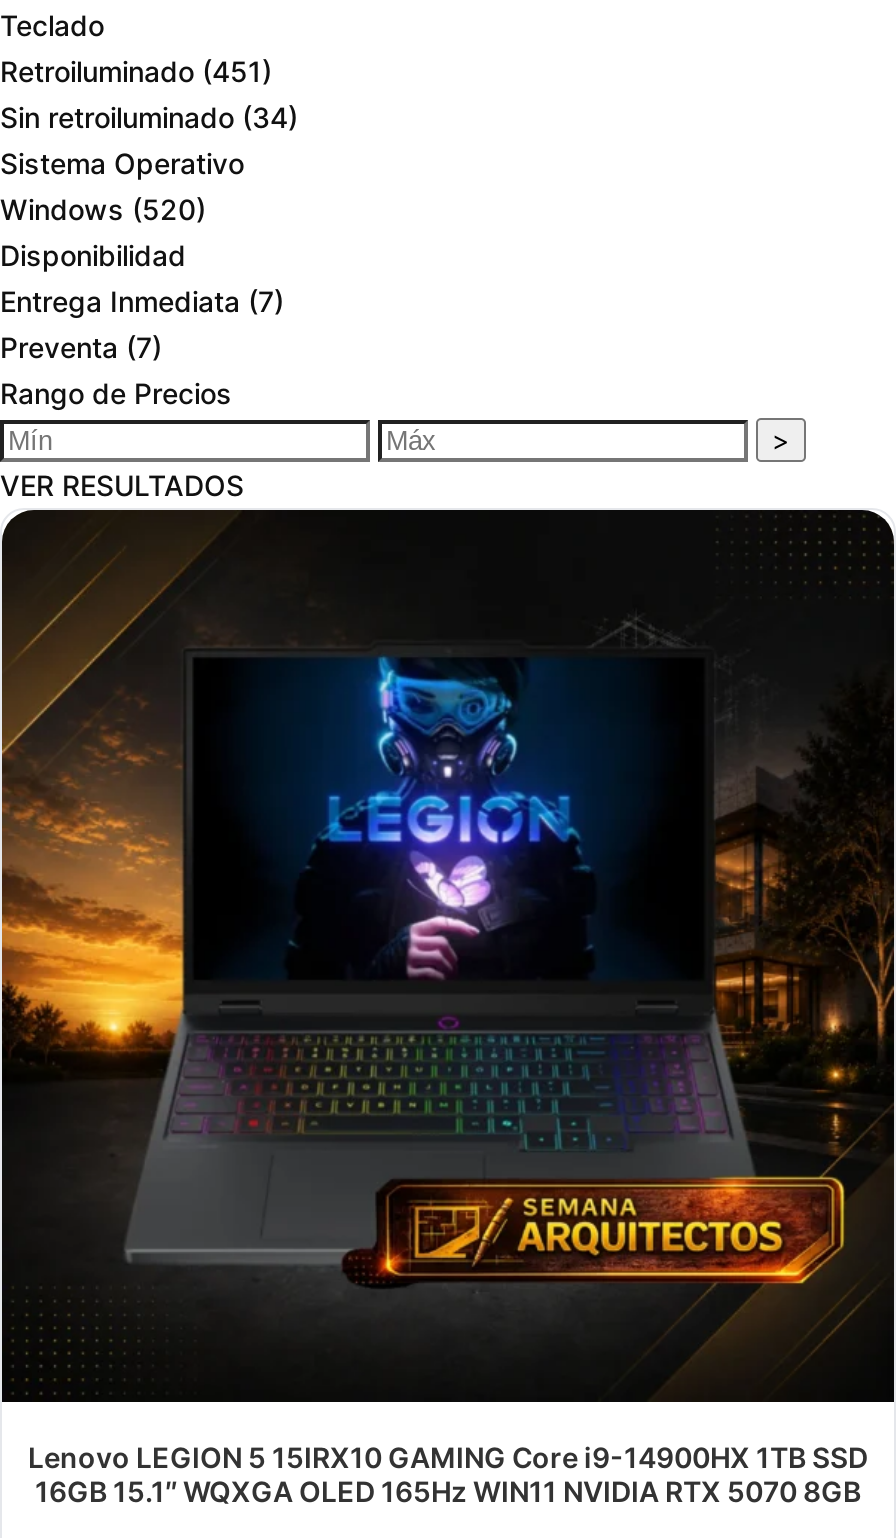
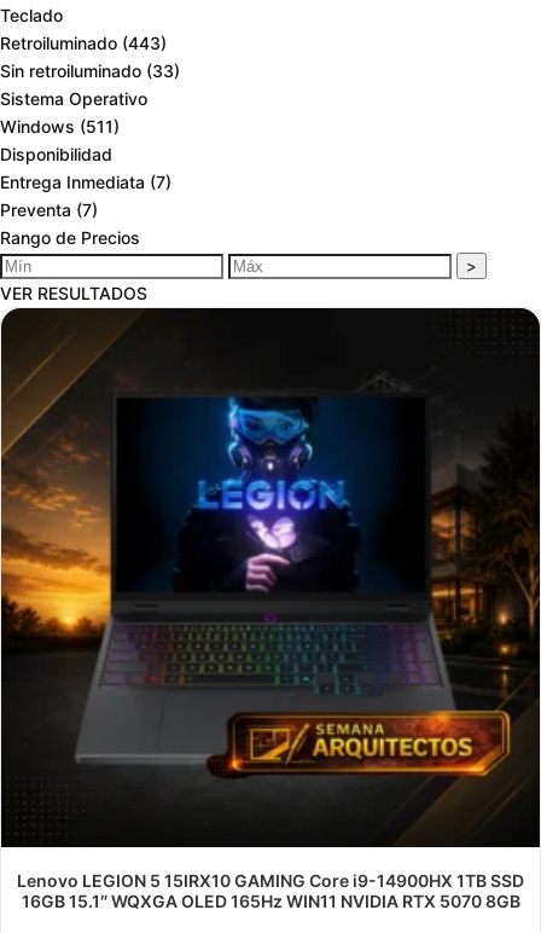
- Retroiluminado (451)
+ Retroiluminado (443)

- Sin retroiluminado (34)
+ Sin retroiluminado (33)

- Windows (520)
+ Windows (511)
